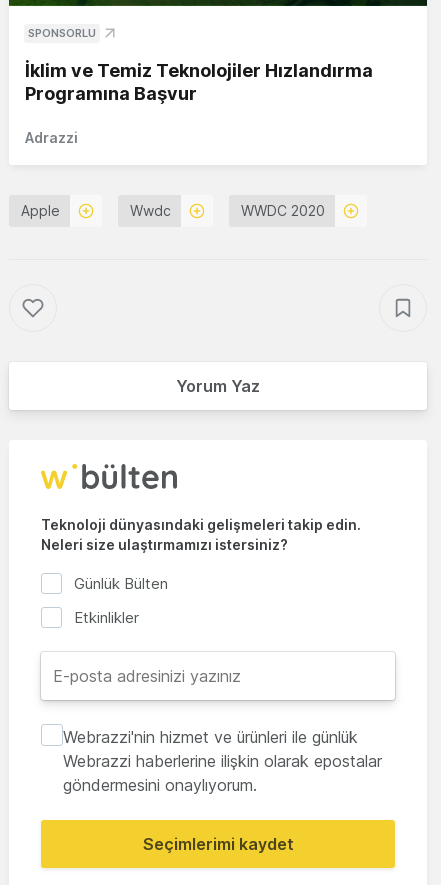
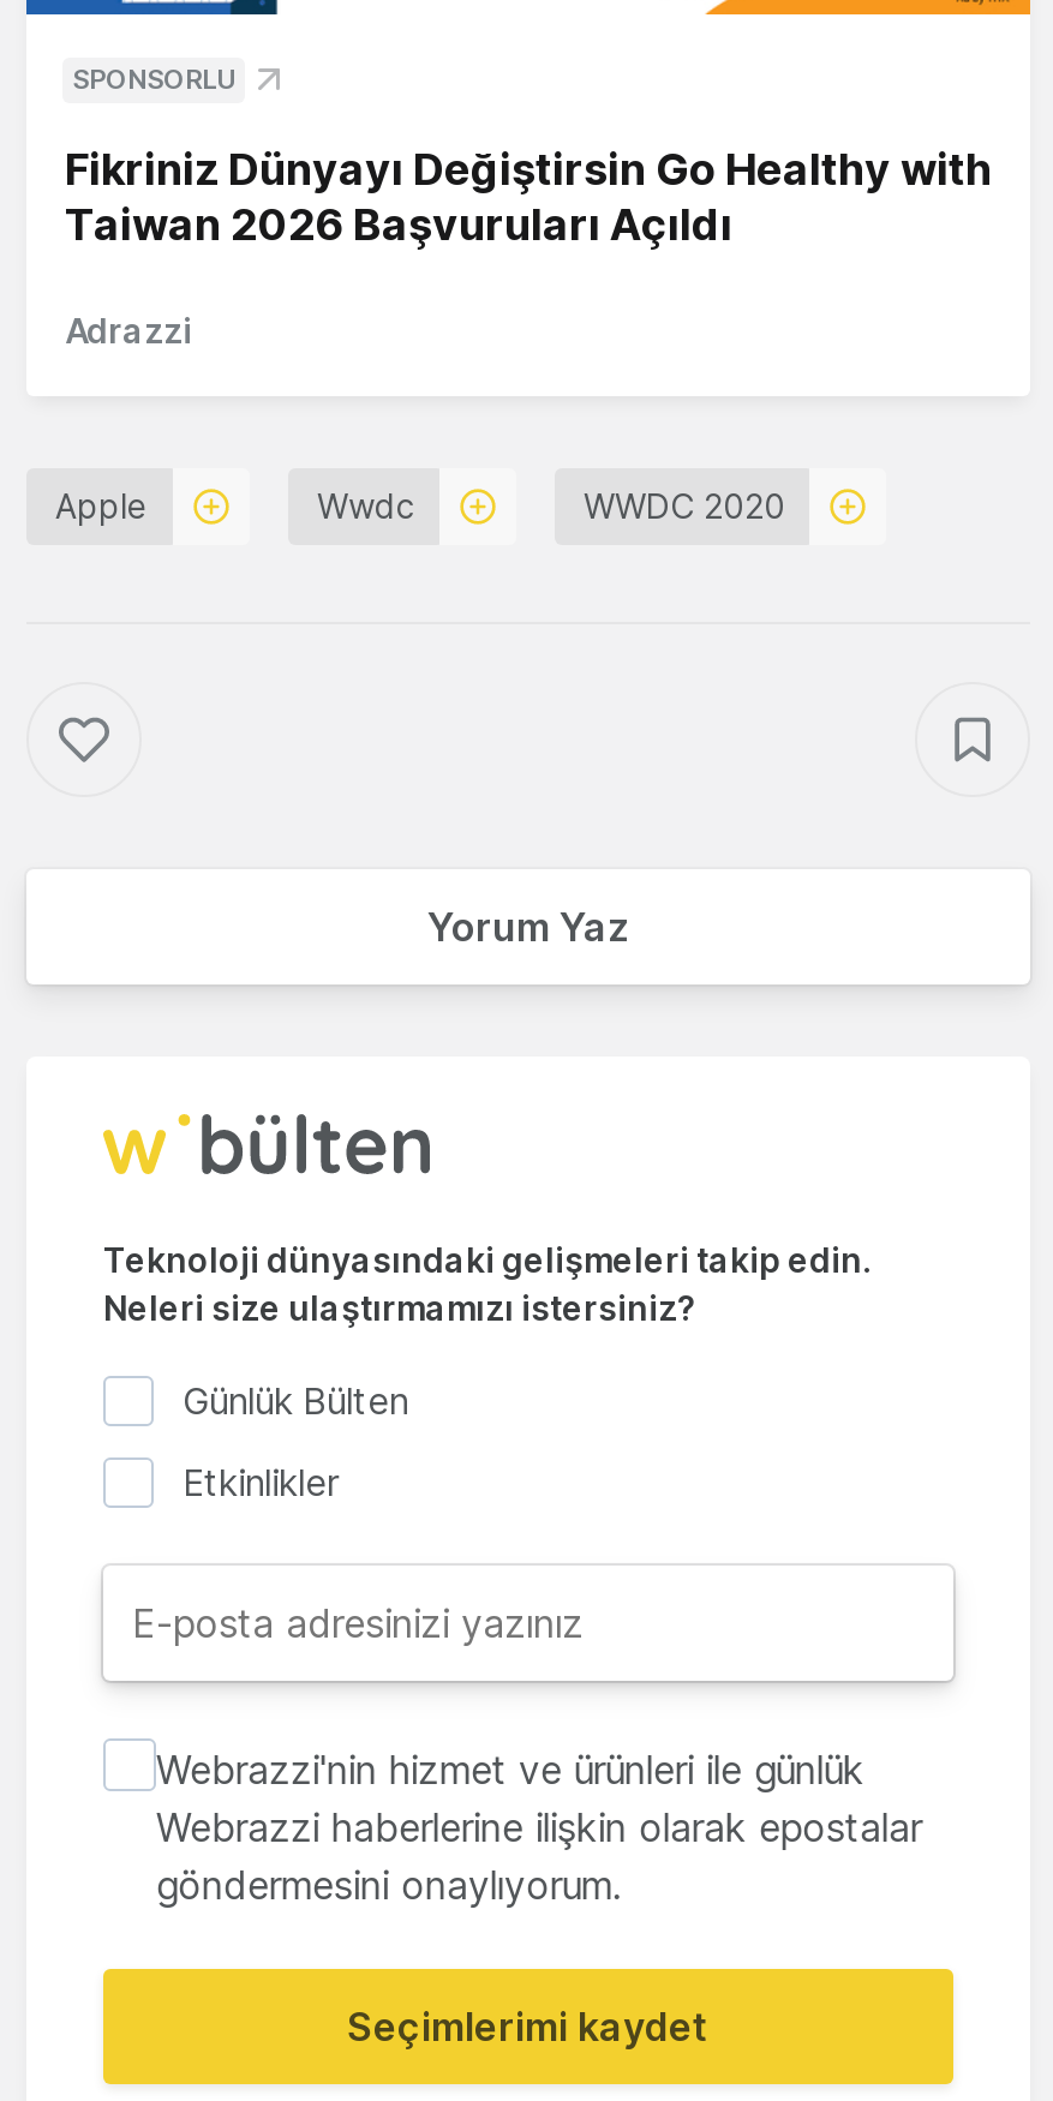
- İklim ve Temiz Teknolojiler Hızlandırma
- Programına Başvur
+ Fikriniz Dünyayı Değiştirsin Go Healthy with
+ Taiwan 2026 Başvuruları Açıldı
